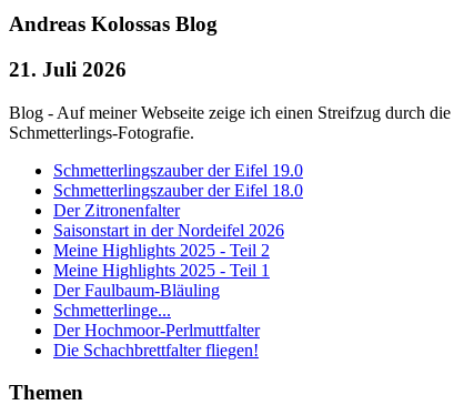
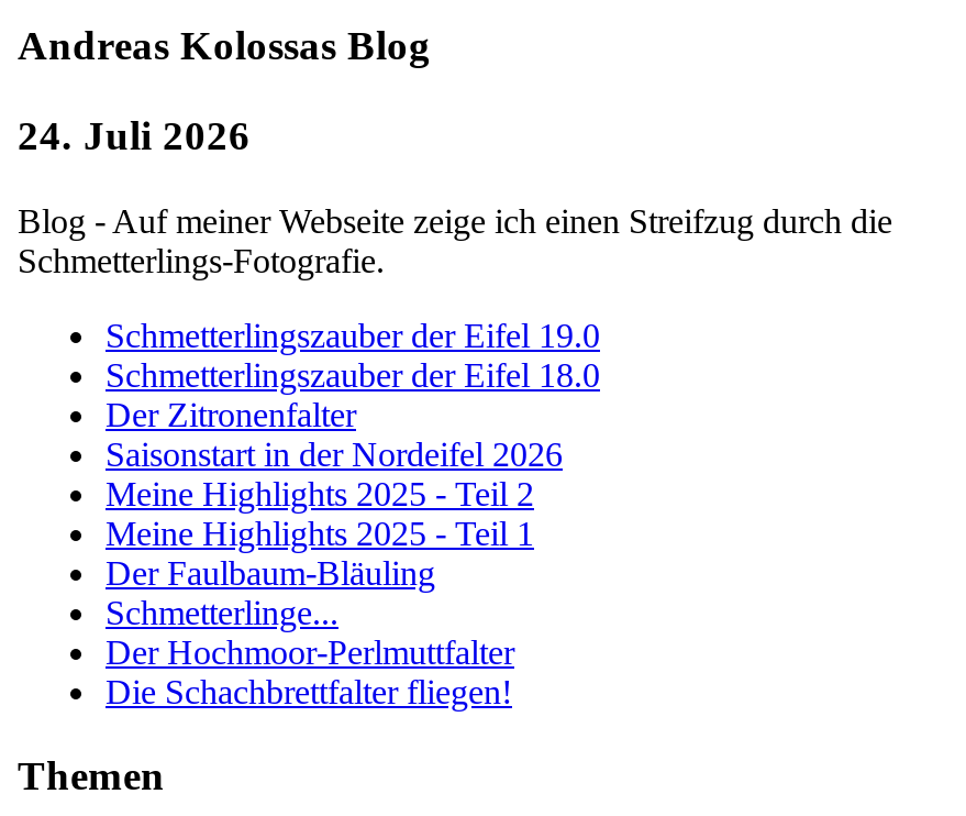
- 21. Juli 2026
+ 24. Juli 2026
